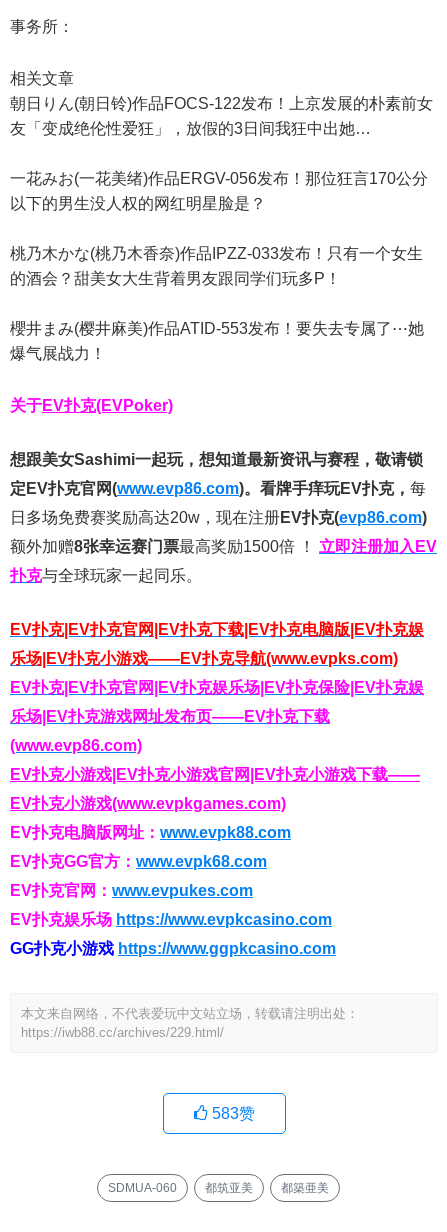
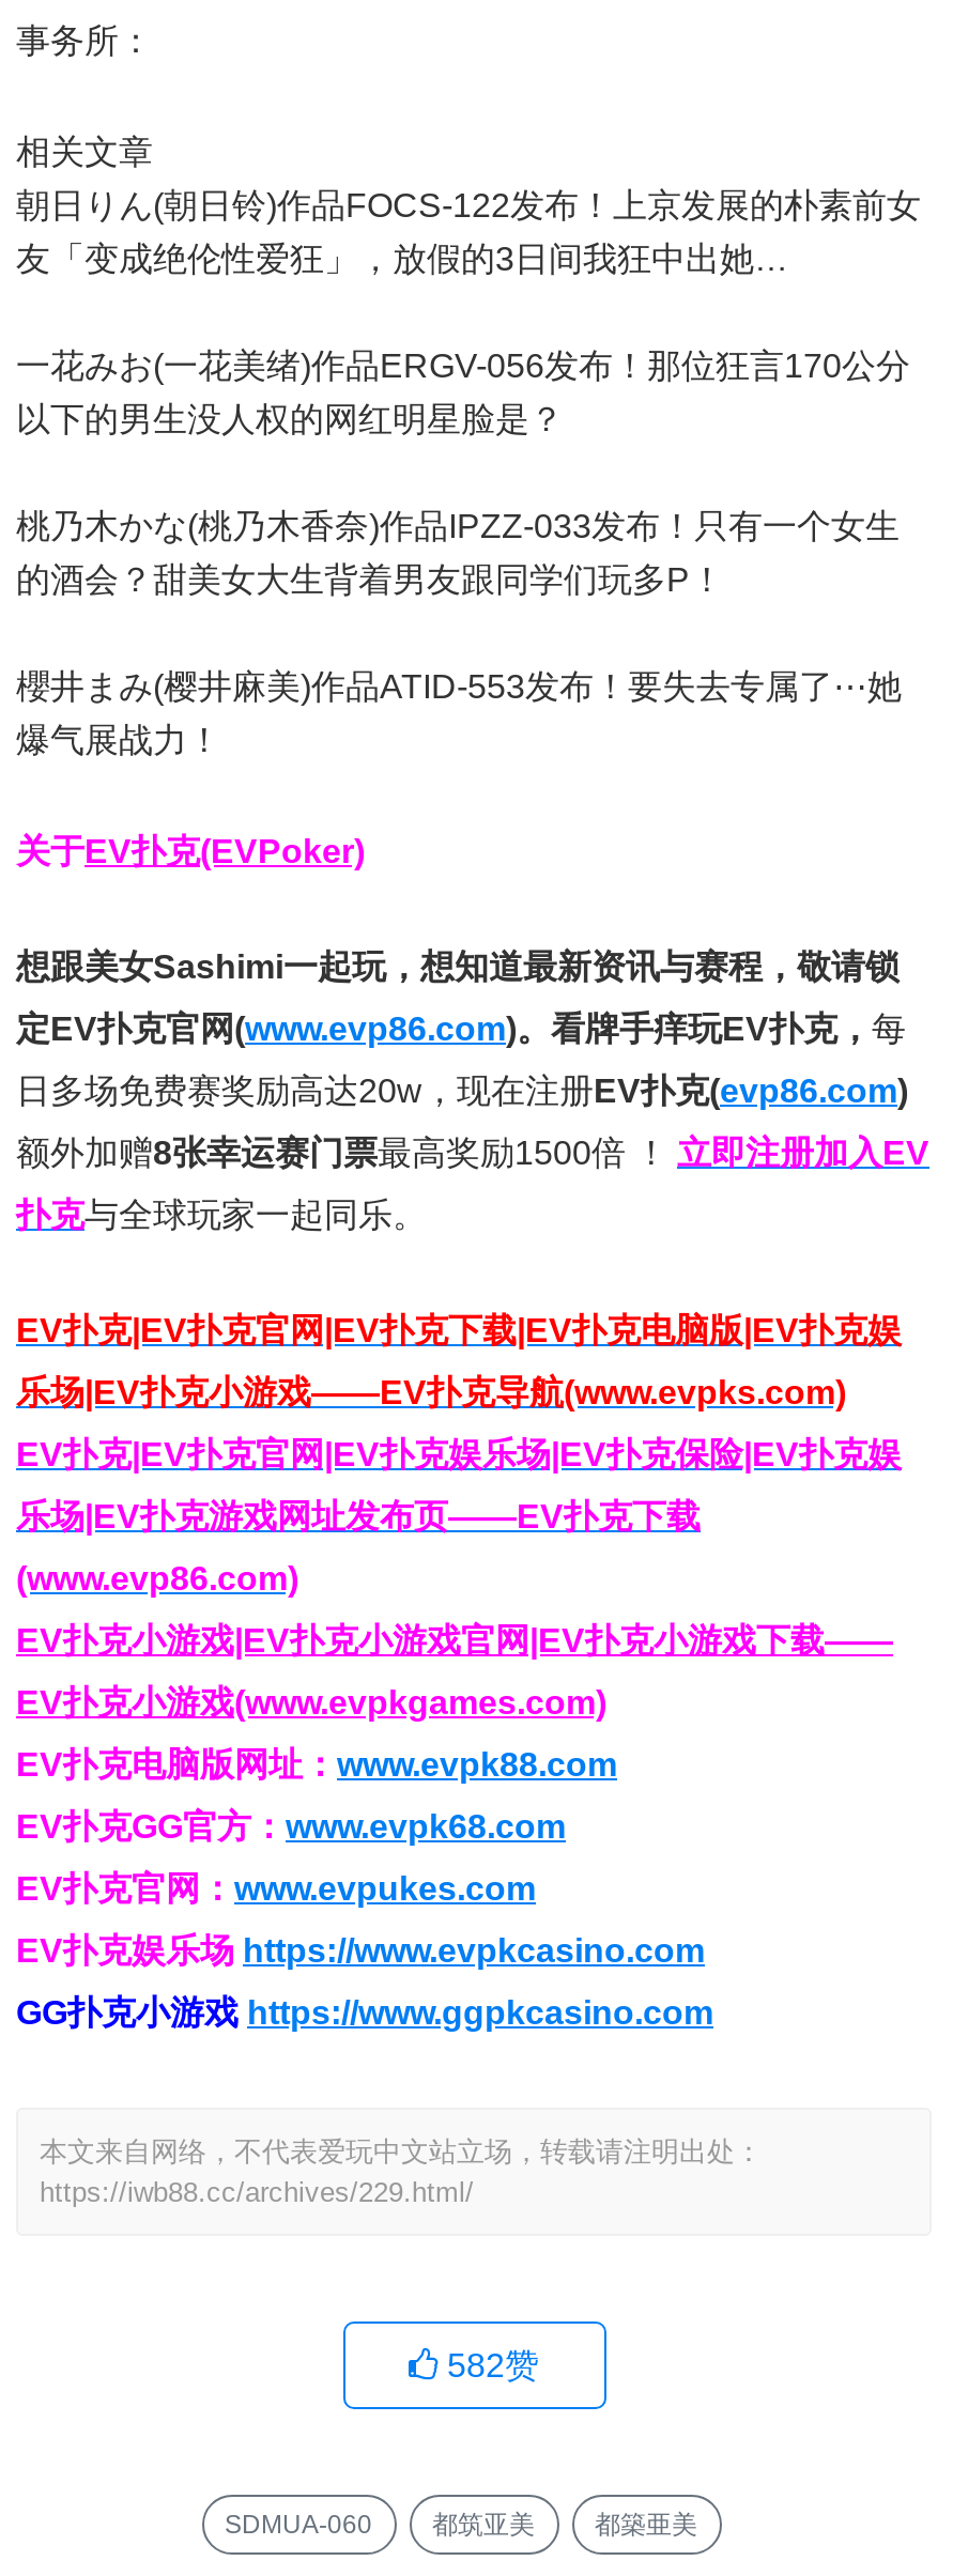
- 583赞
+ 582赞
